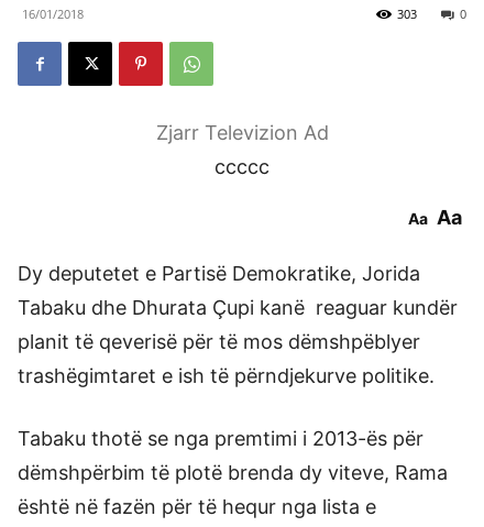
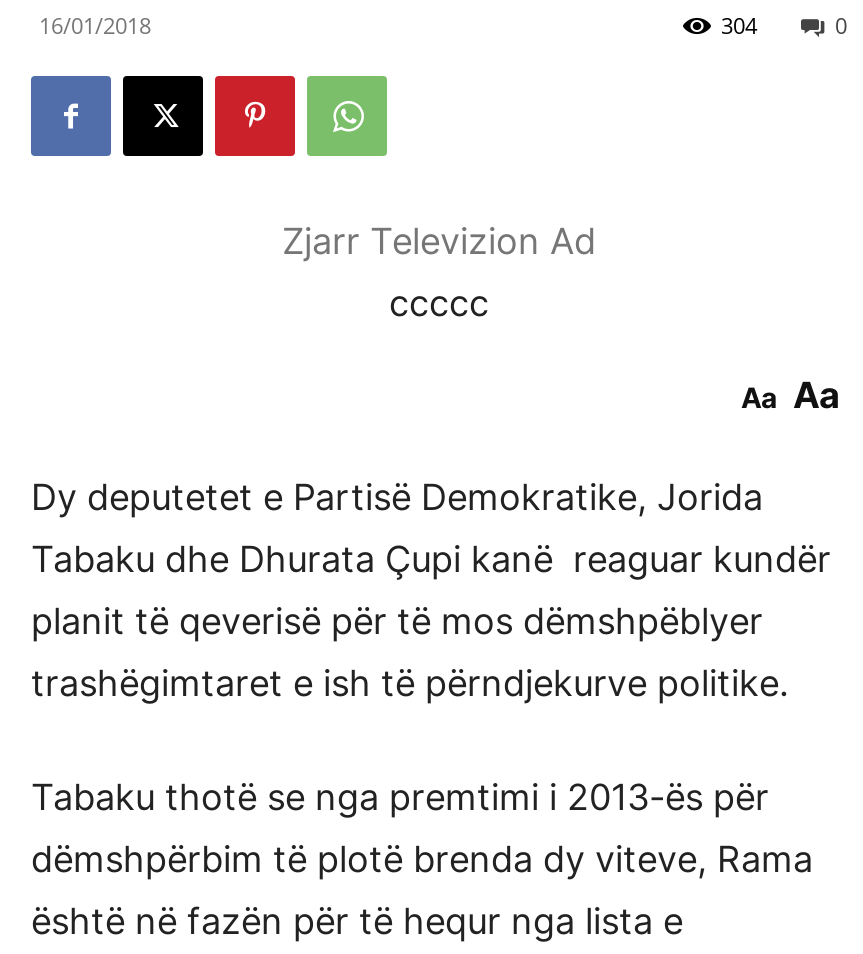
- 303
+ 304
